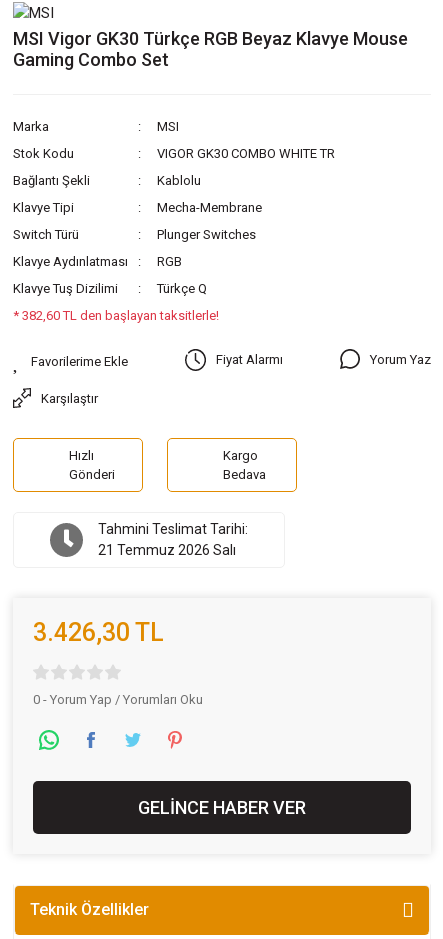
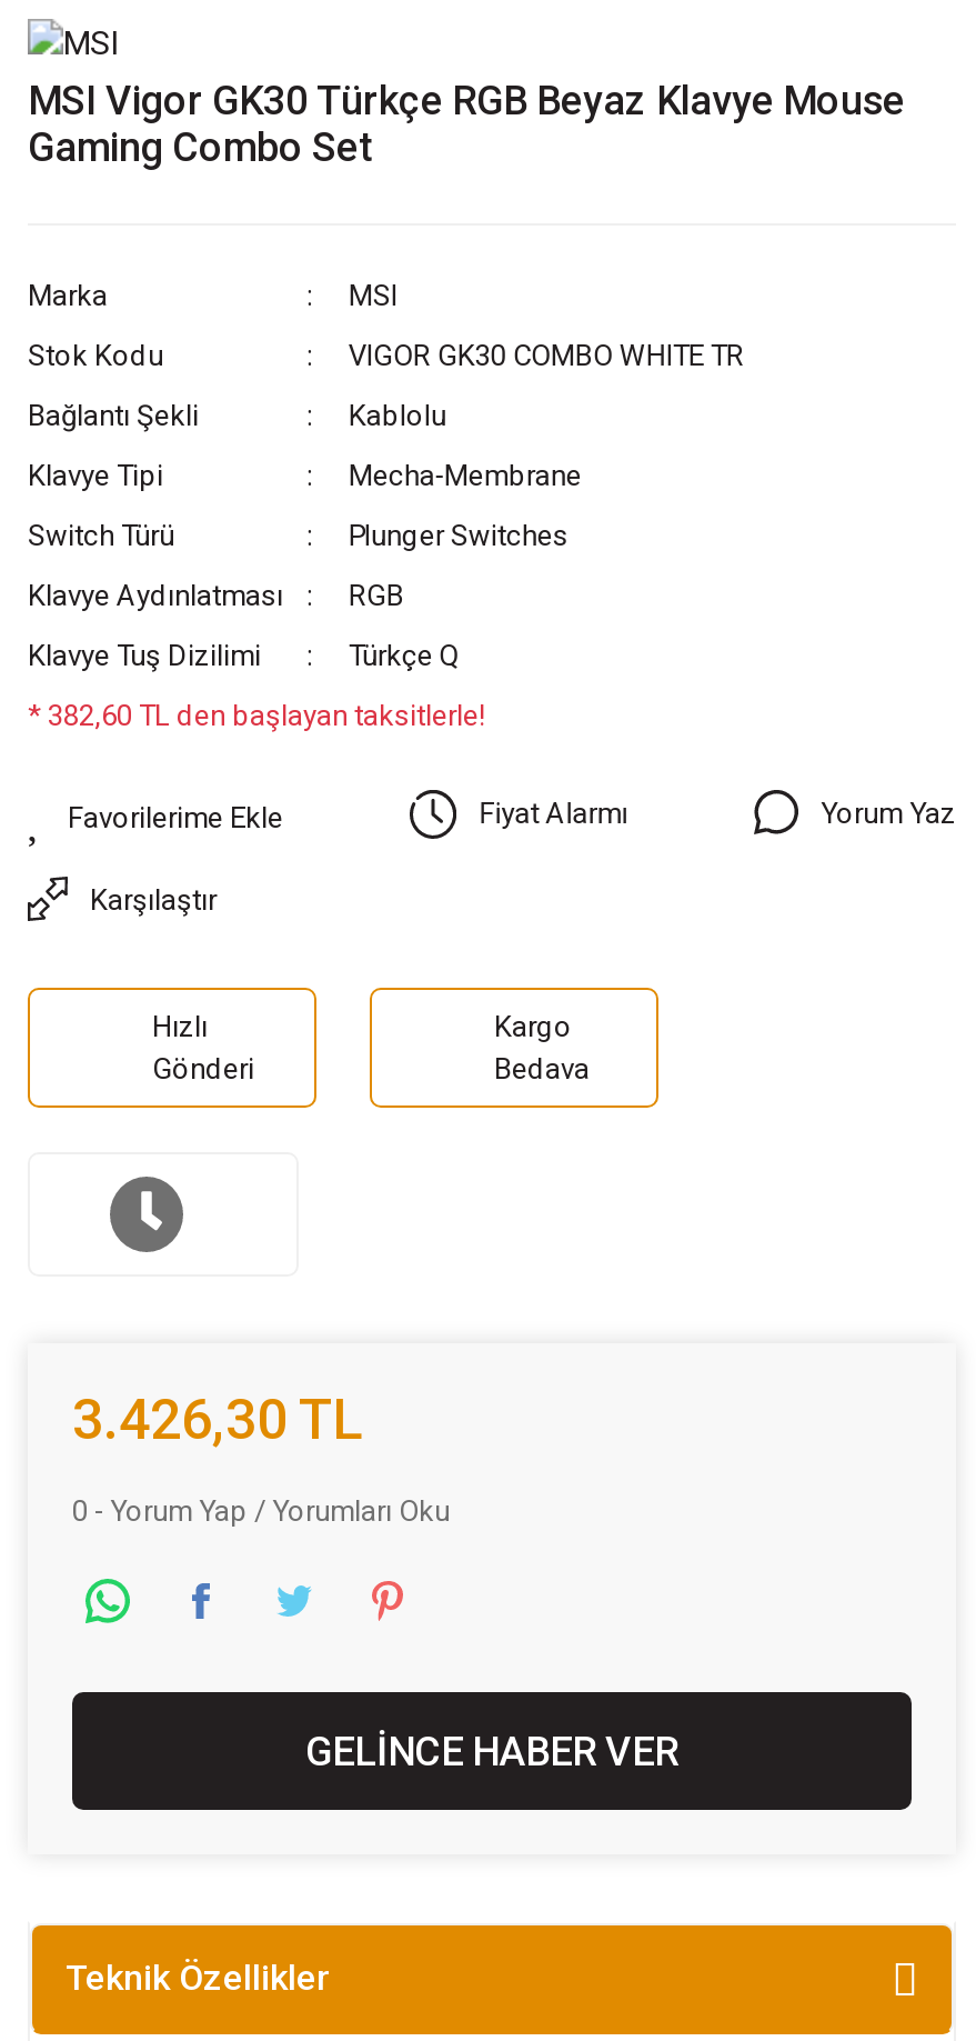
- Tahmini Teslimat Tarihi:
- 21 Temmuz 2026 Salı
